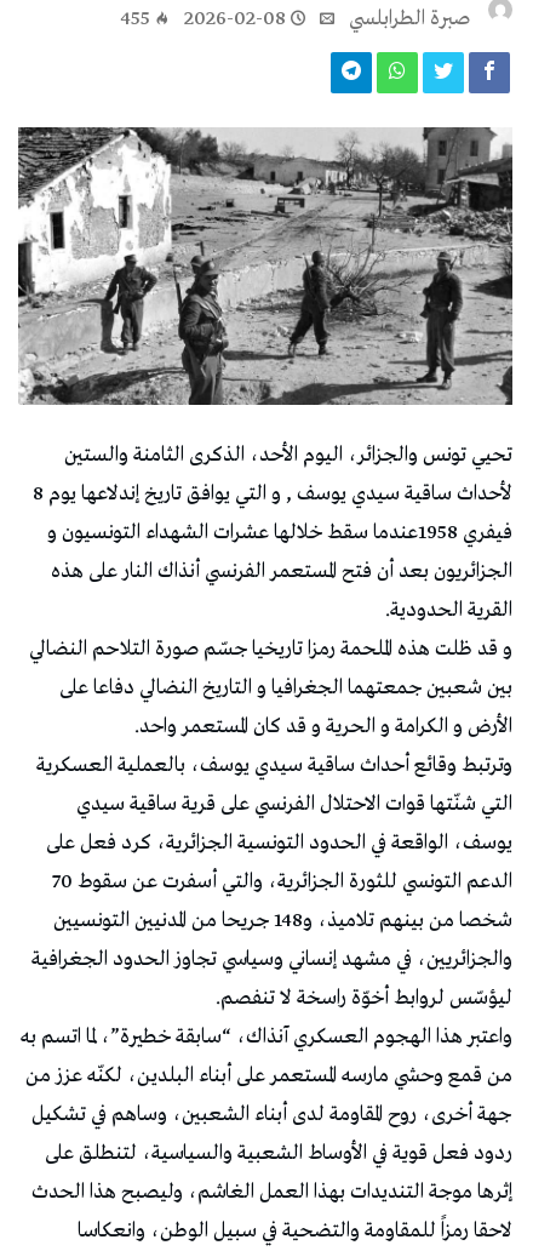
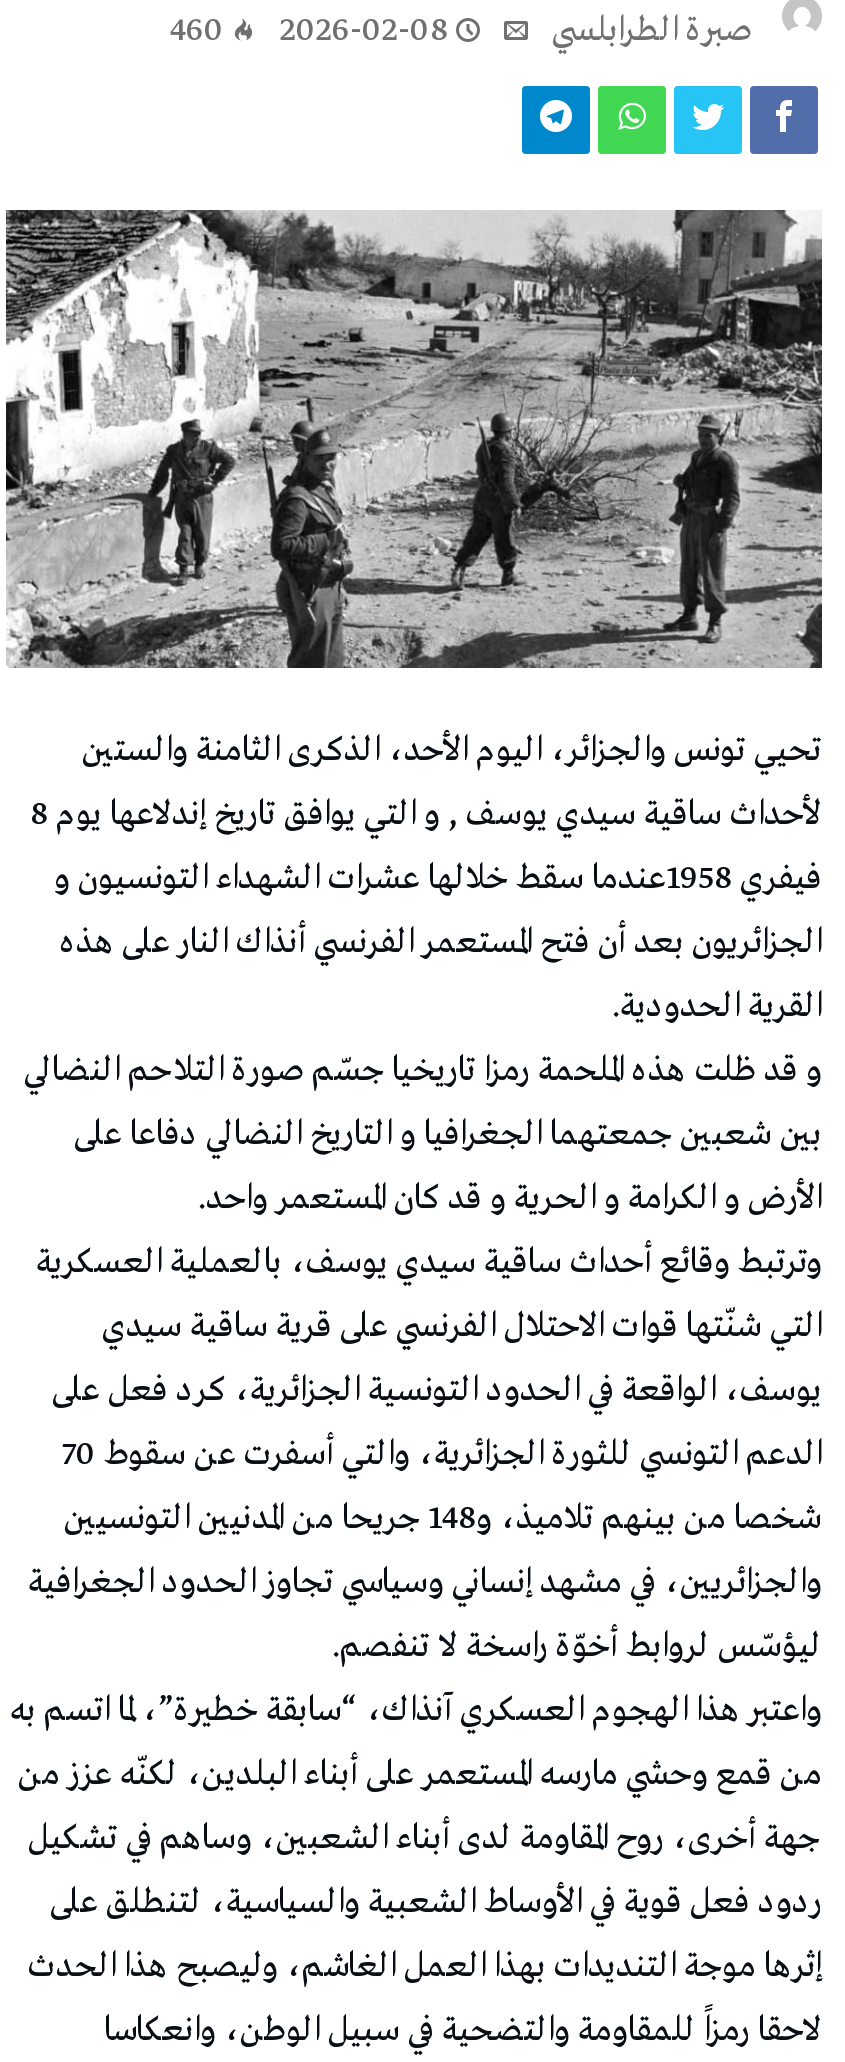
- 455 2026-02-08
+ 460 2026-02-08
